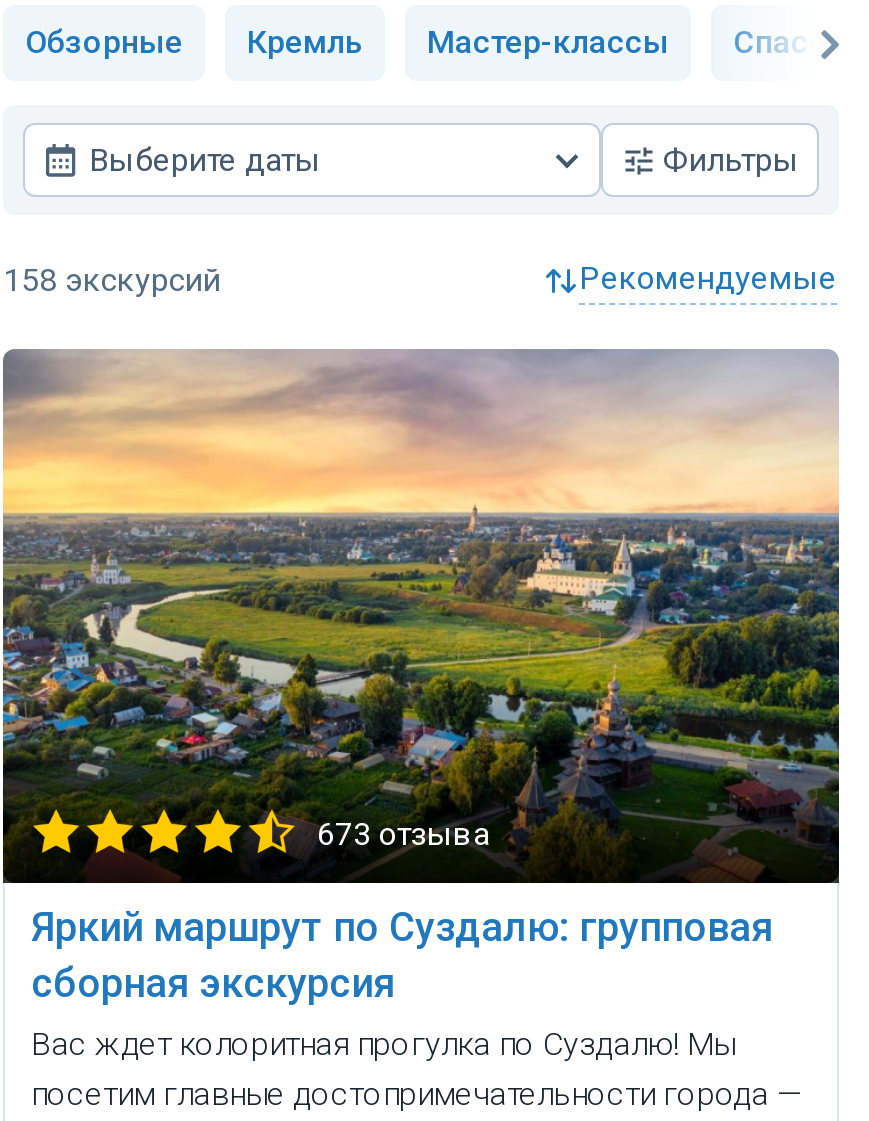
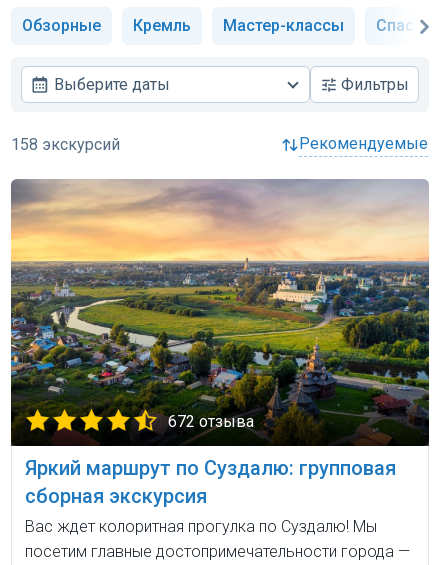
- 673 отзыва
+ 672 отзыва
